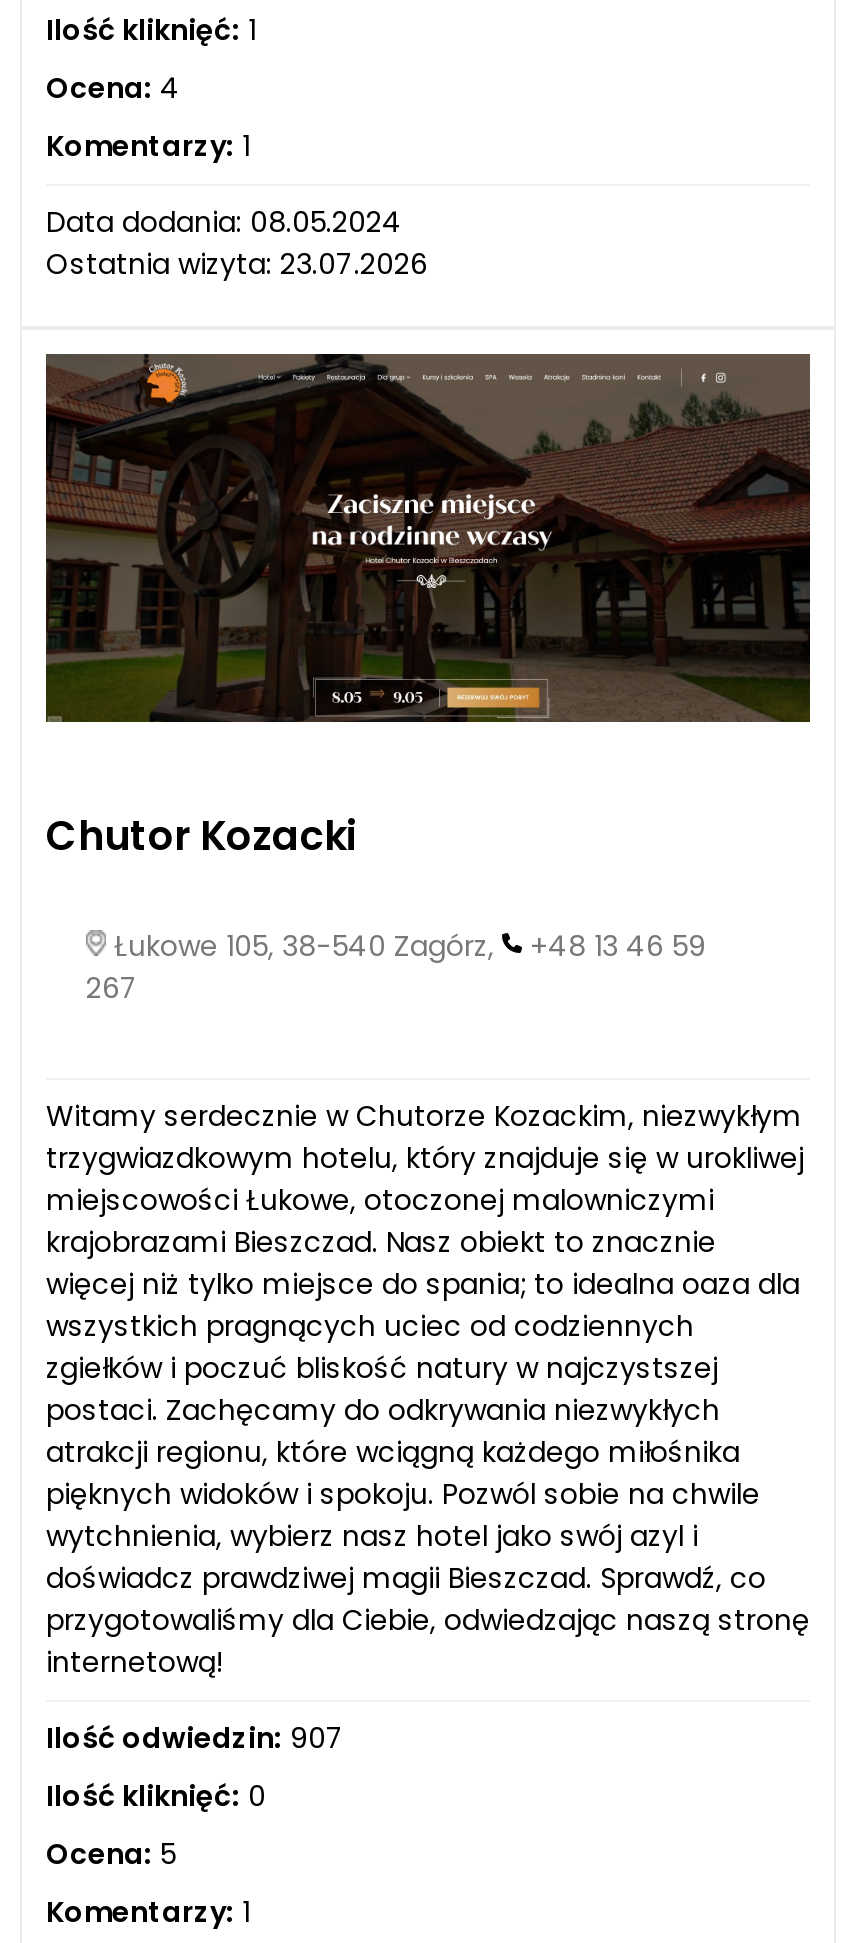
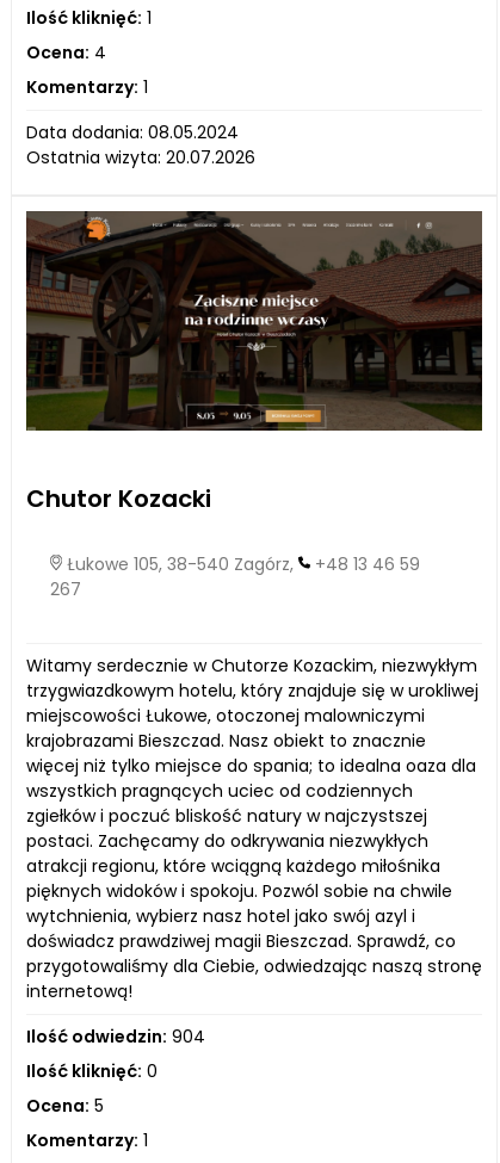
- Ostatnia wizyta: 23.07.2026
+ Ostatnia wizyta: 20.07.2026

- Ilość odwiedzin: 907
+ Ilość odwiedzin: 904
